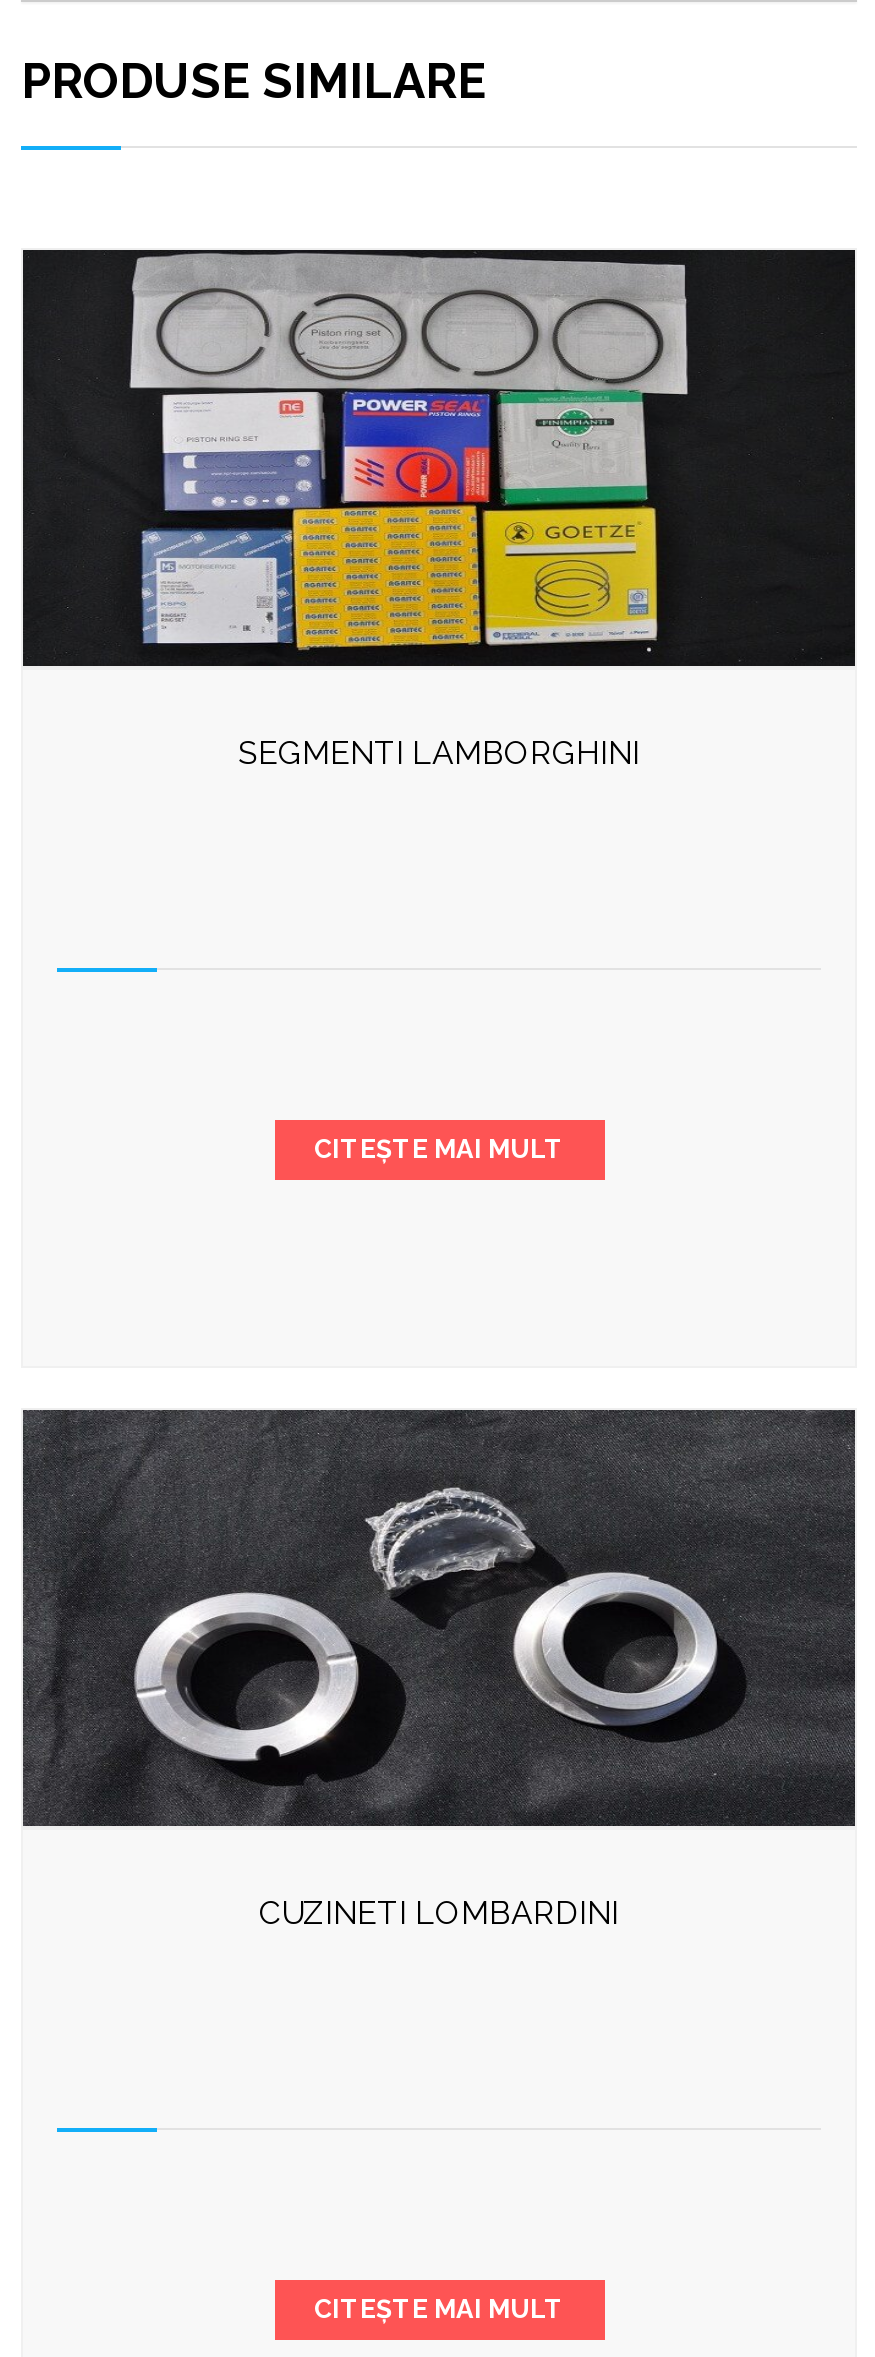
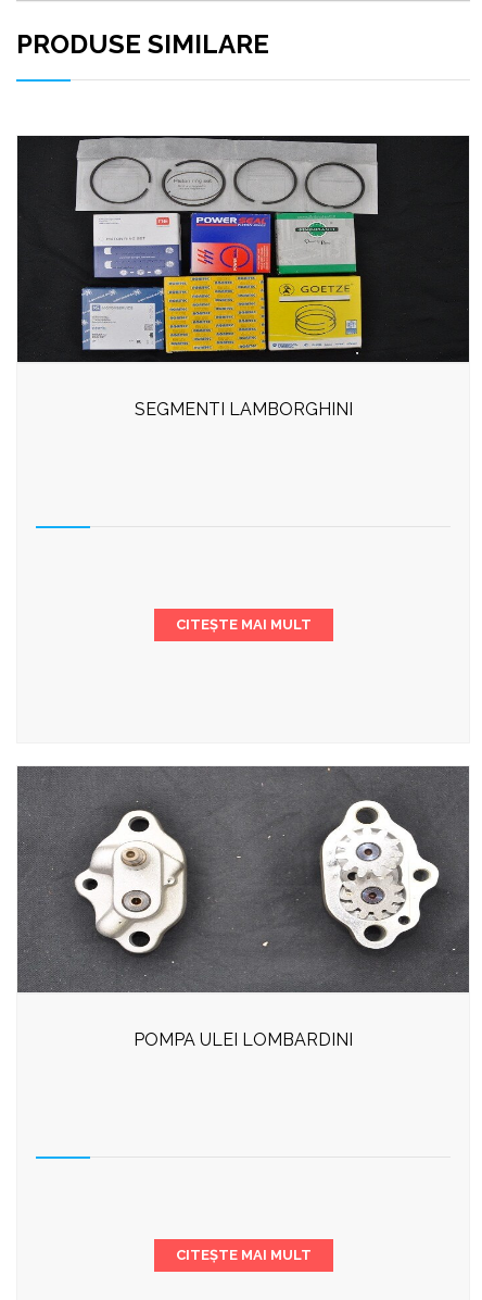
- [image]
- CUZINETI LOMBARDINI
+ [image]
+ POMPA ULEI LOMBARDINI
